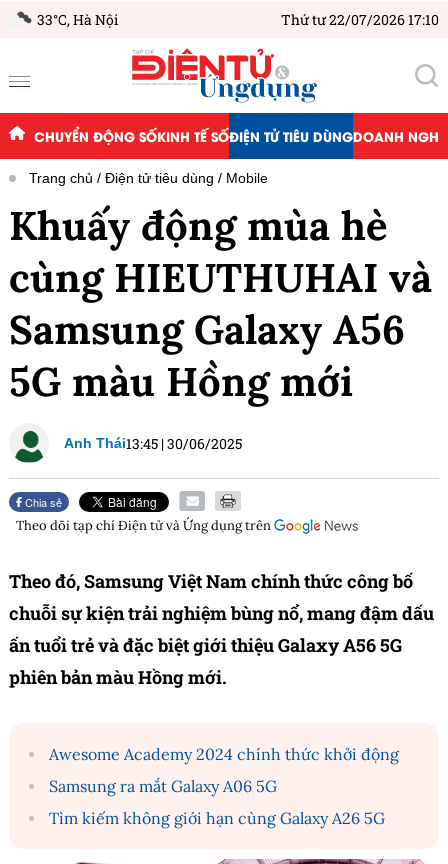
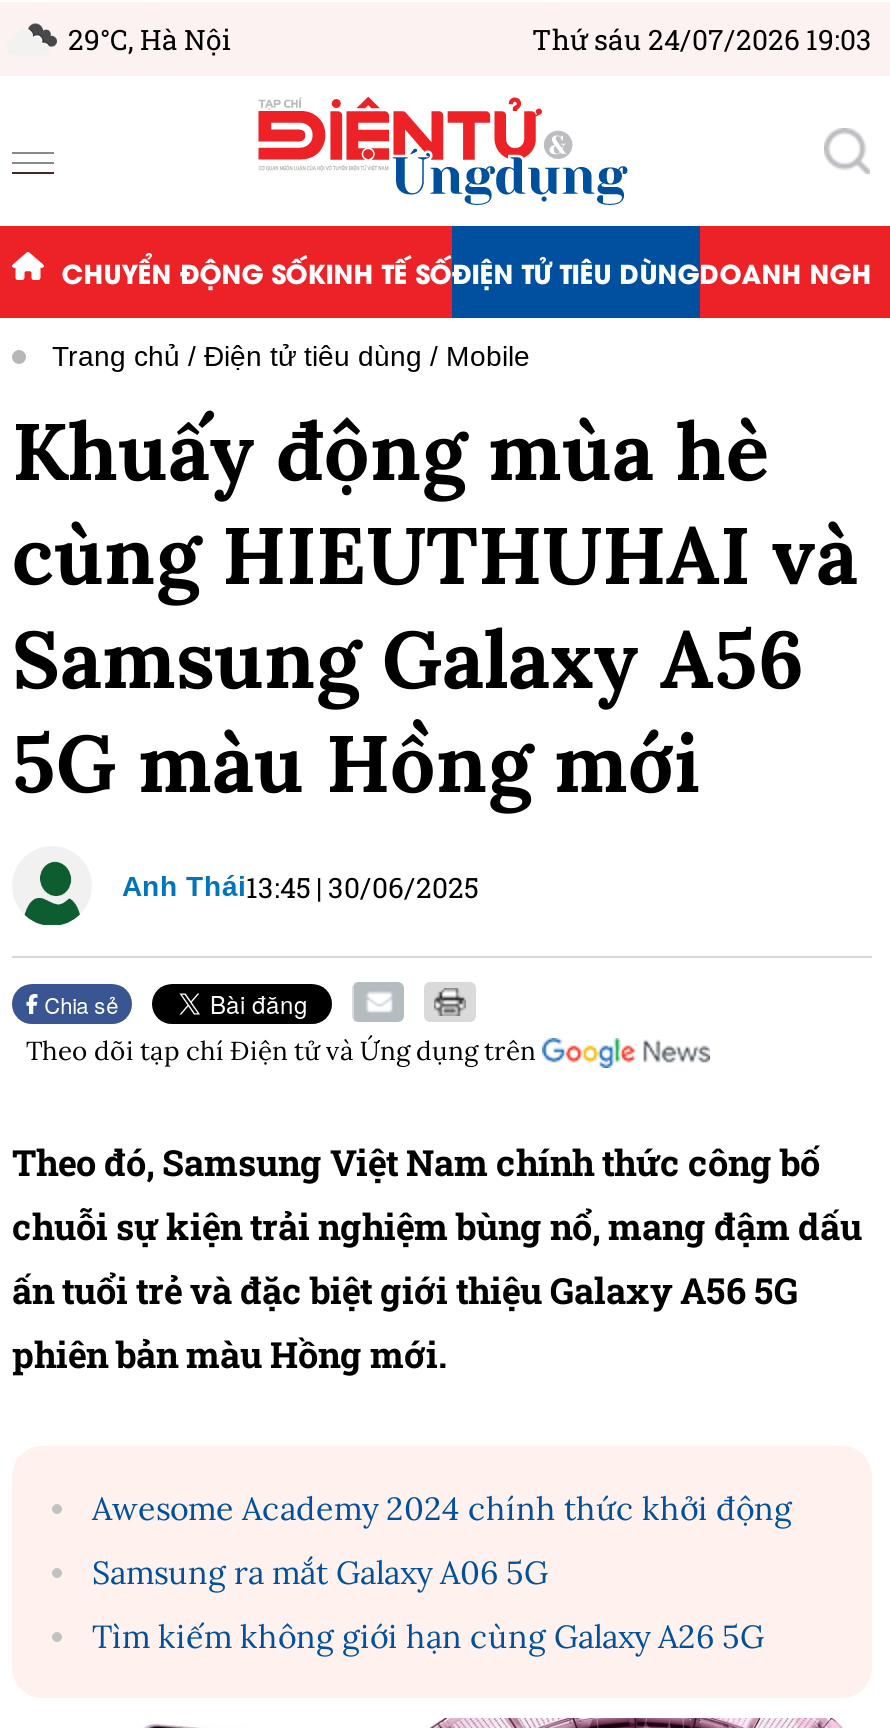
- 33°C, Hà Nội
+ 29°C, Hà Nội

- Thứ tư 22/07/2026 17:10
+ Thứ sáu 24/07/2026 19:03
